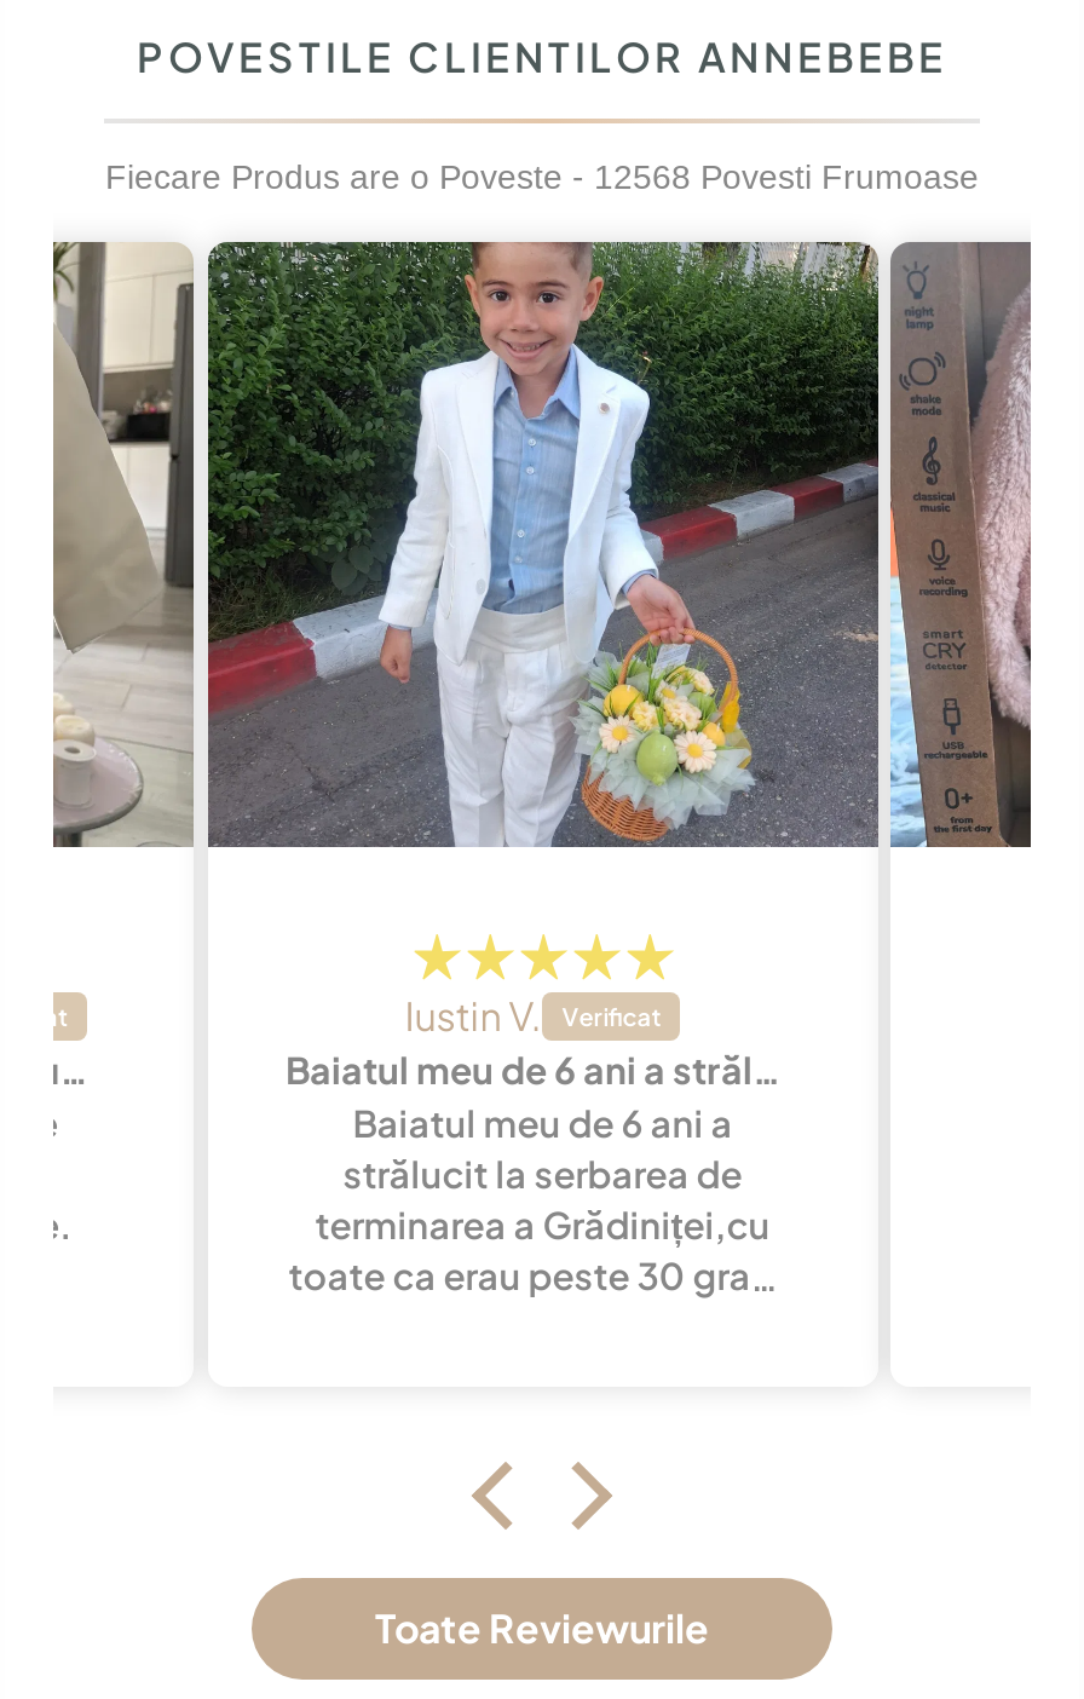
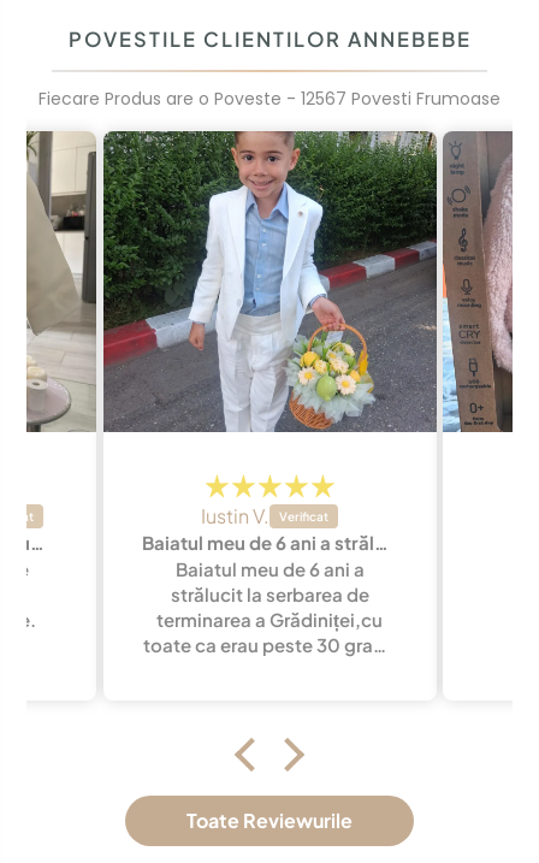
- Fiecare Produs are o Poveste - 12568 Povesti Frumoase
+ Fiecare Produs are o Poveste - 12567 Povesti Frumoase
